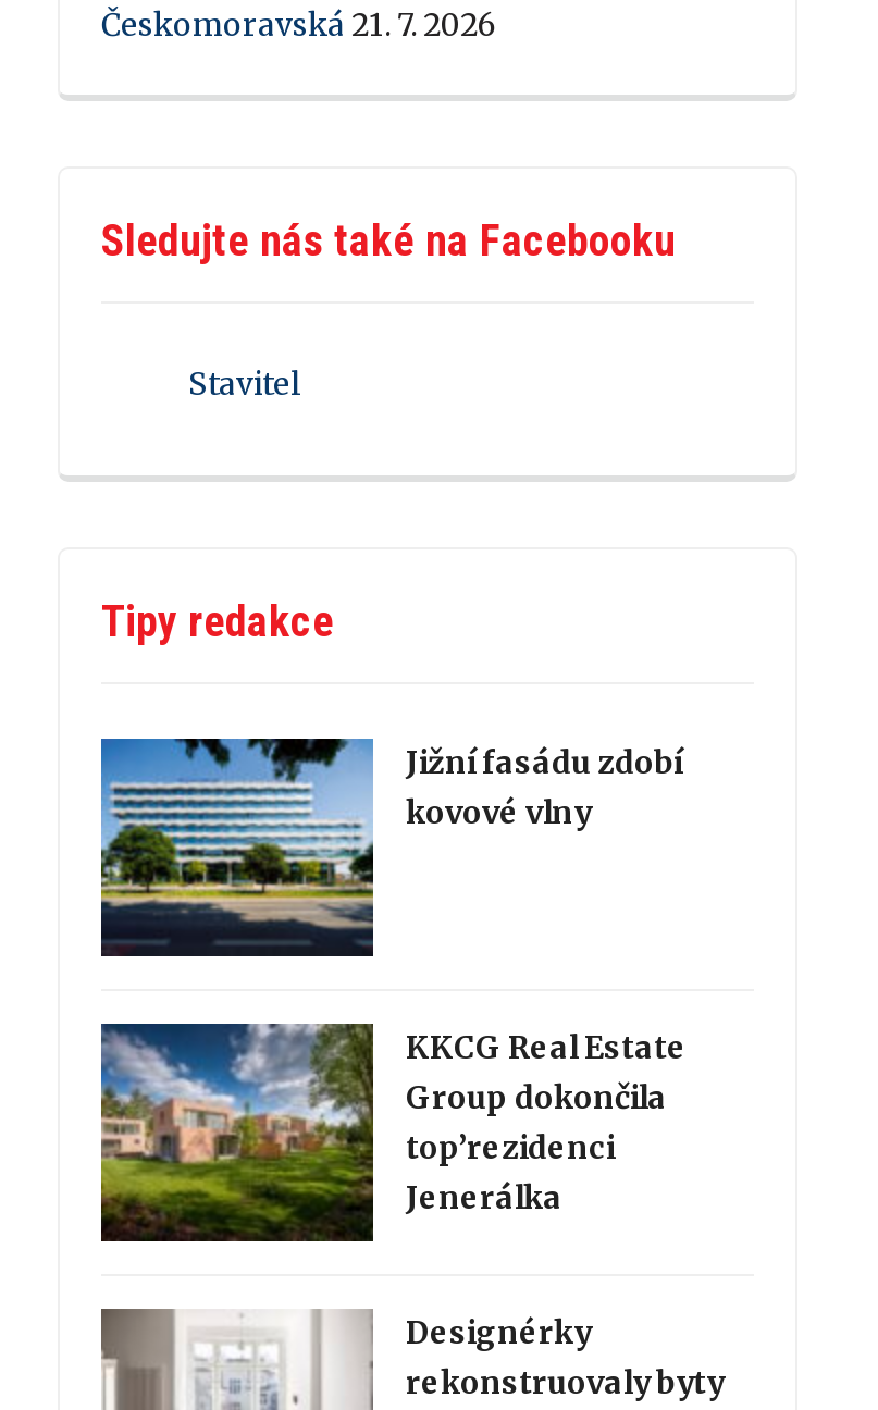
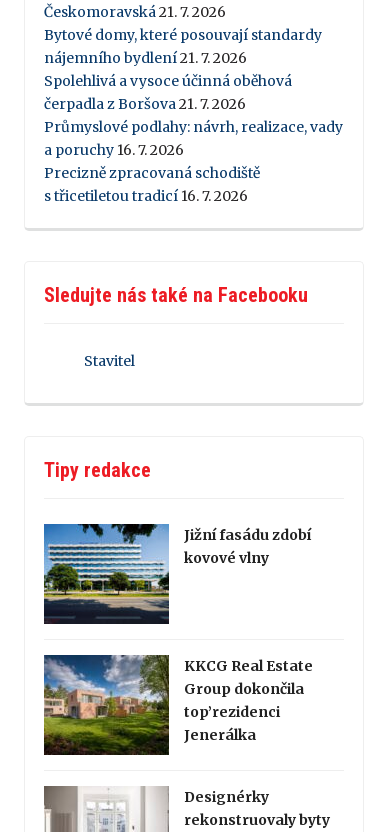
+ Bytové domy, které posouvají standardy
+ nájemního bydlení 21. 7. 2026
+ Spolehlivá a vysoce účinná oběhová
+ čerpadla z Boršova 21. 7. 2026
+ Průmyslové podlahy: návrh, realizace, vady
+ a poruchy 16. 7. 2026
+ Precizně zpracovaná schodiště
+ s třicetiletou tradicí 16. 7. 2026
